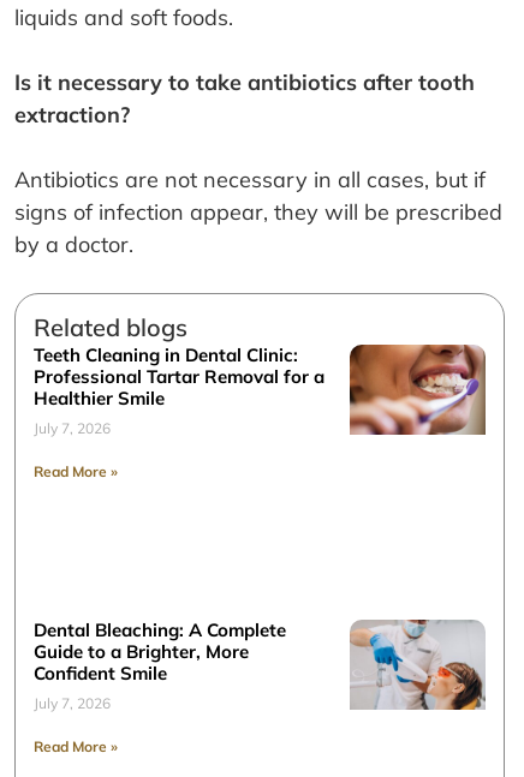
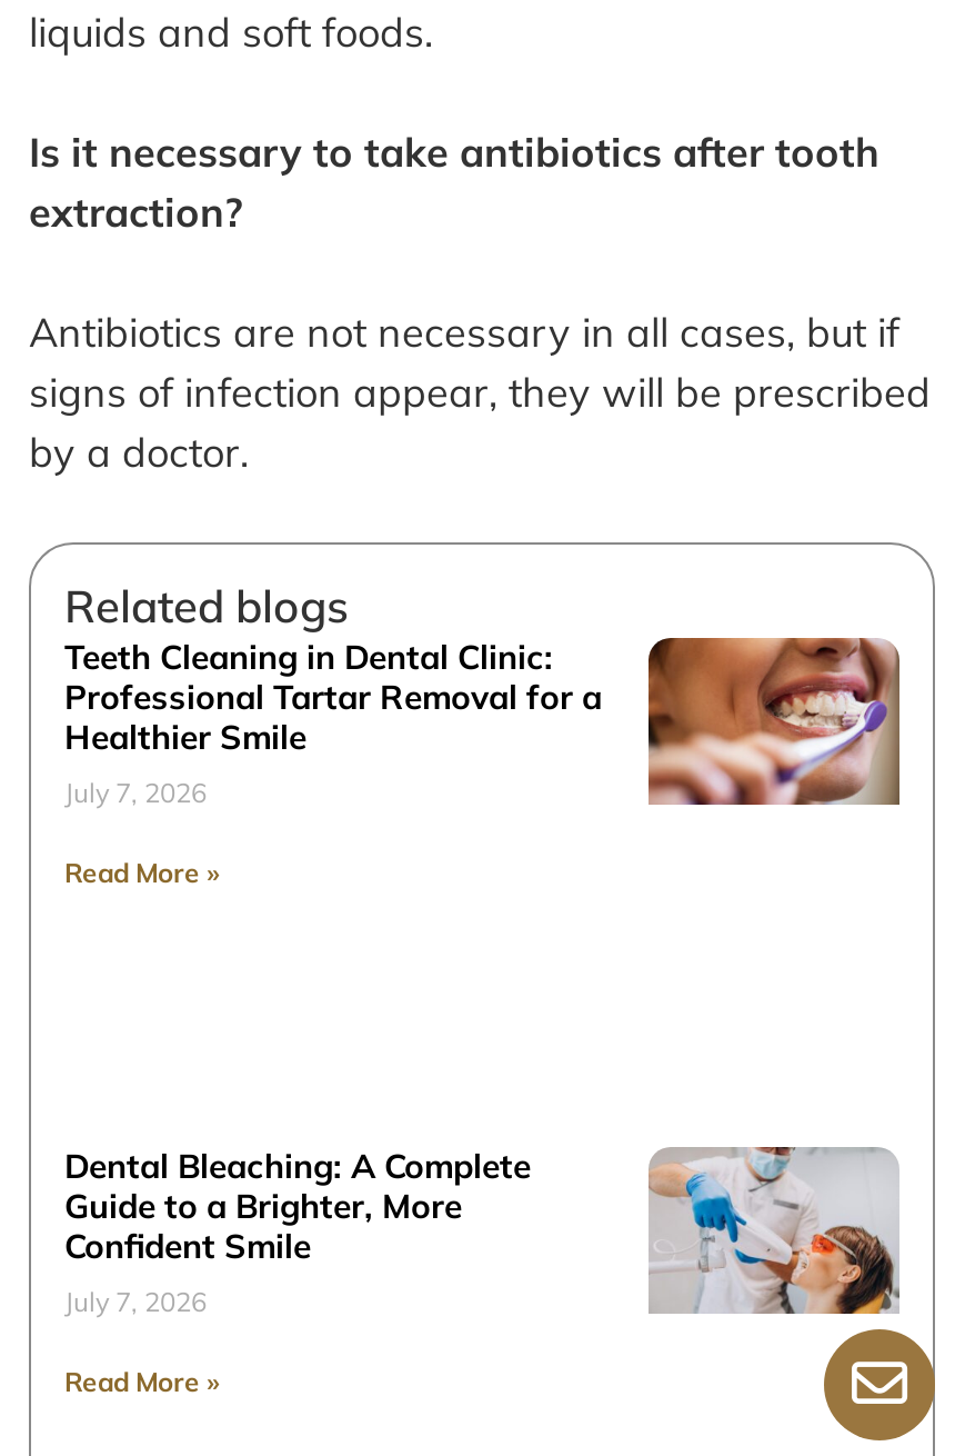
+ [image]
